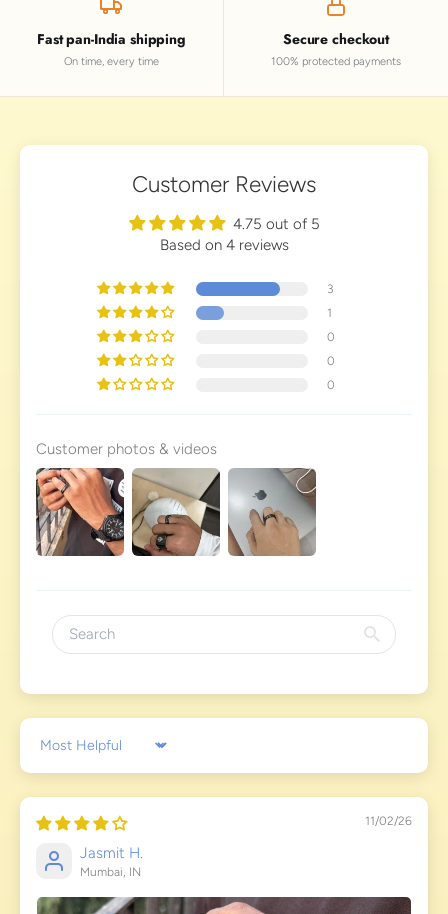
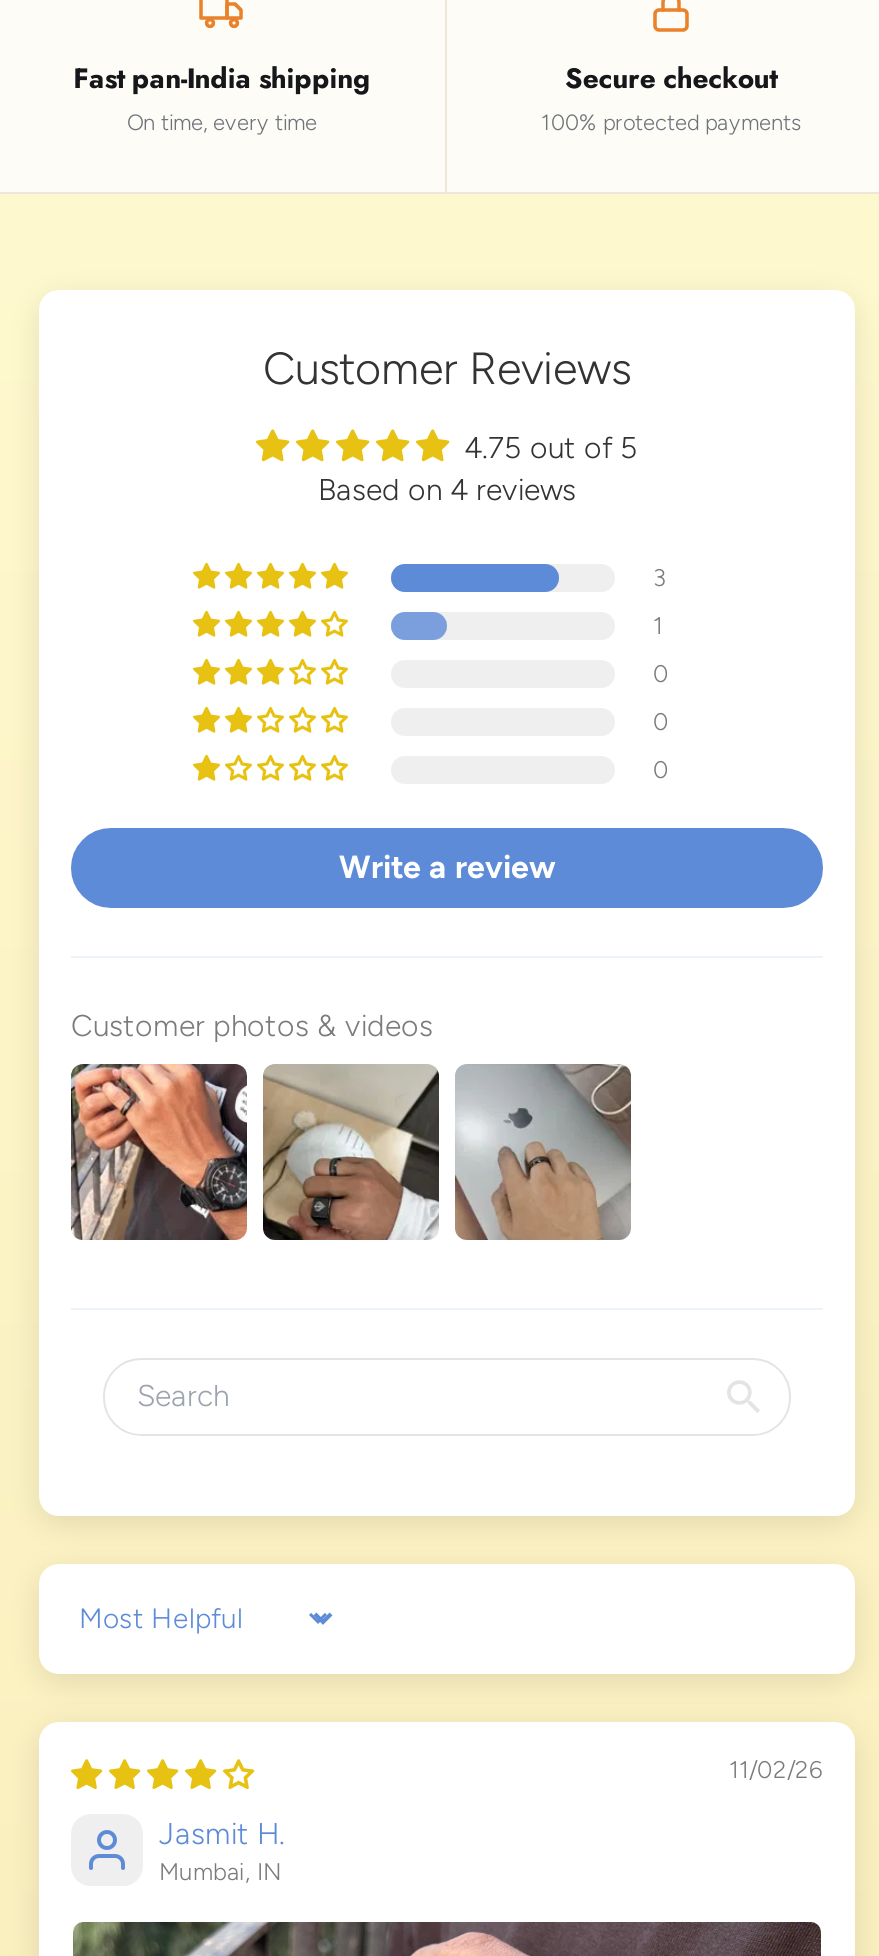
+ Write a review
